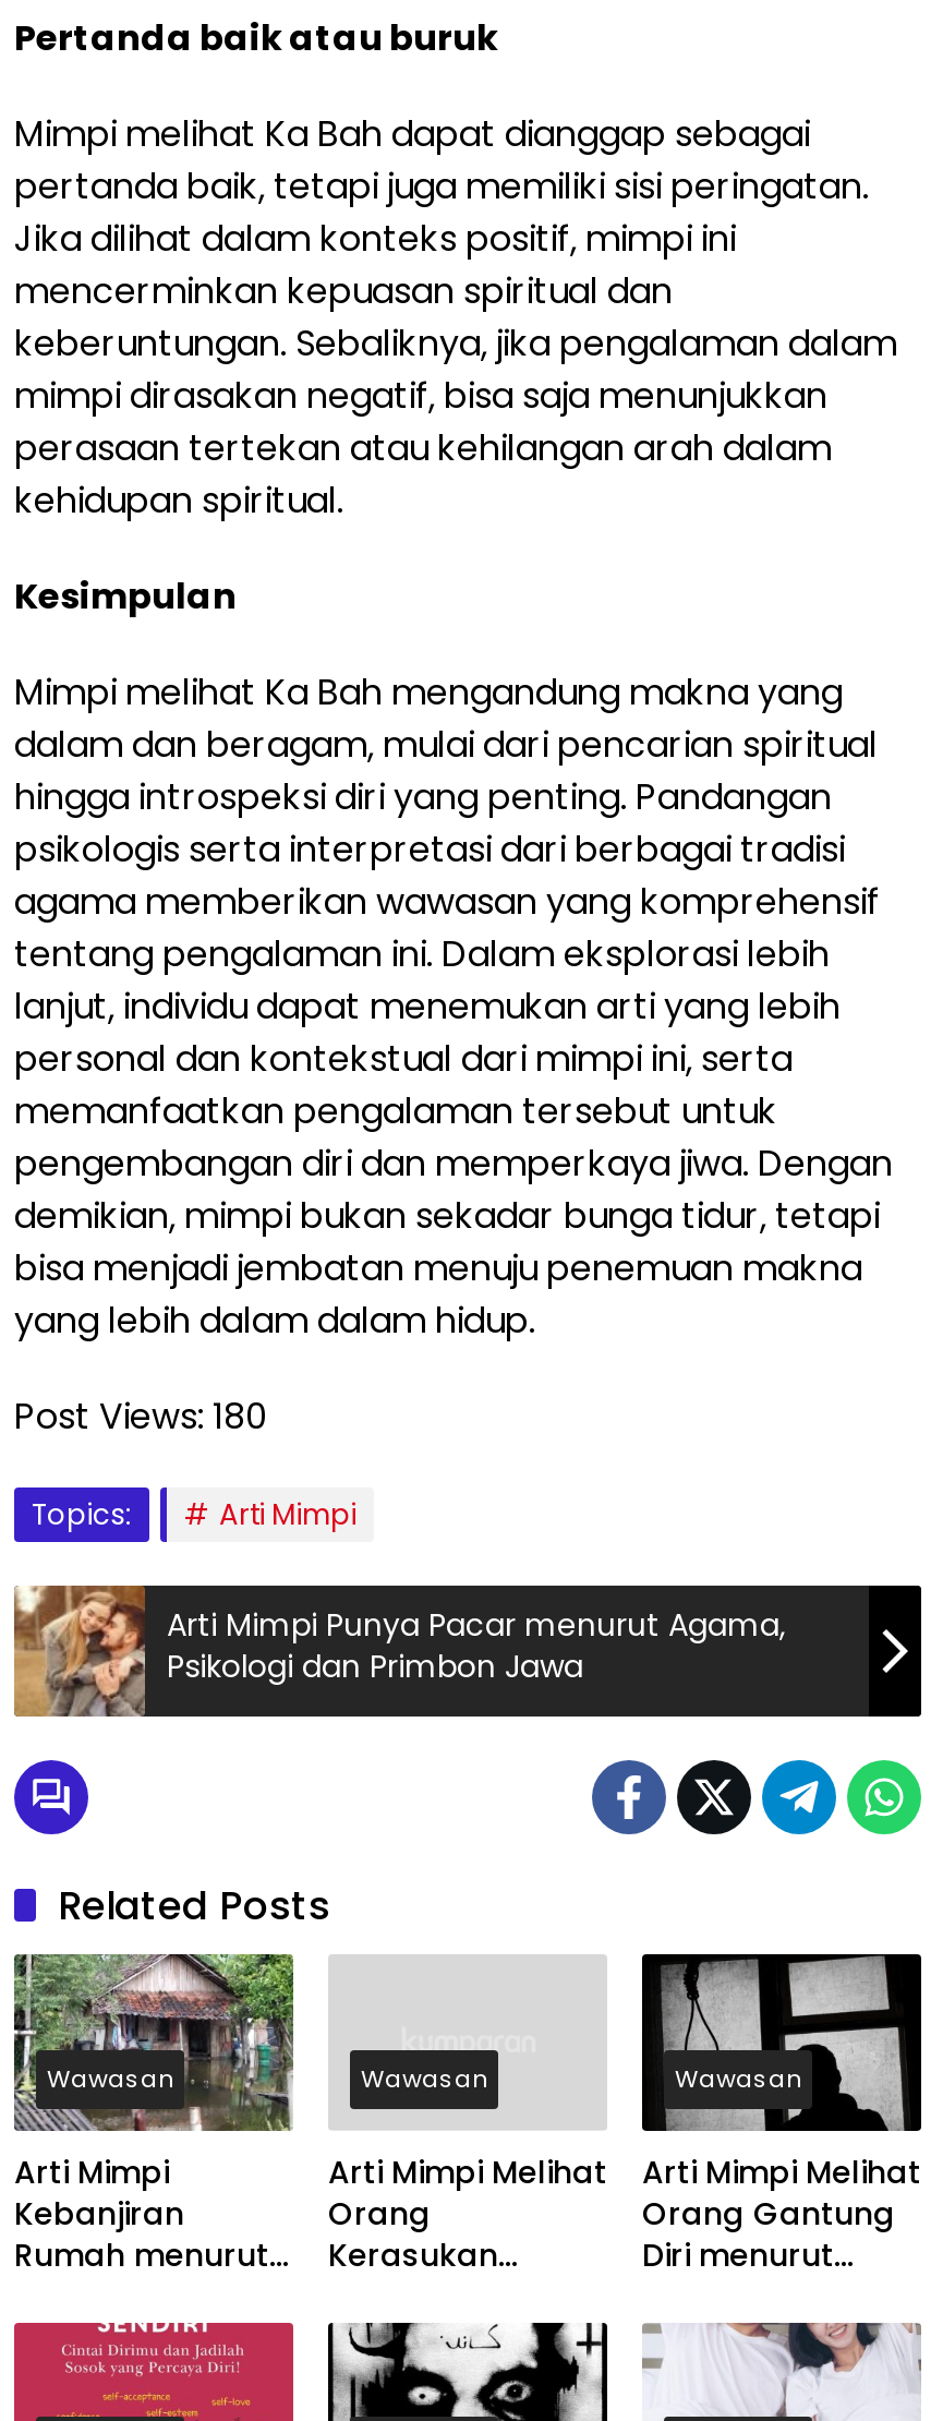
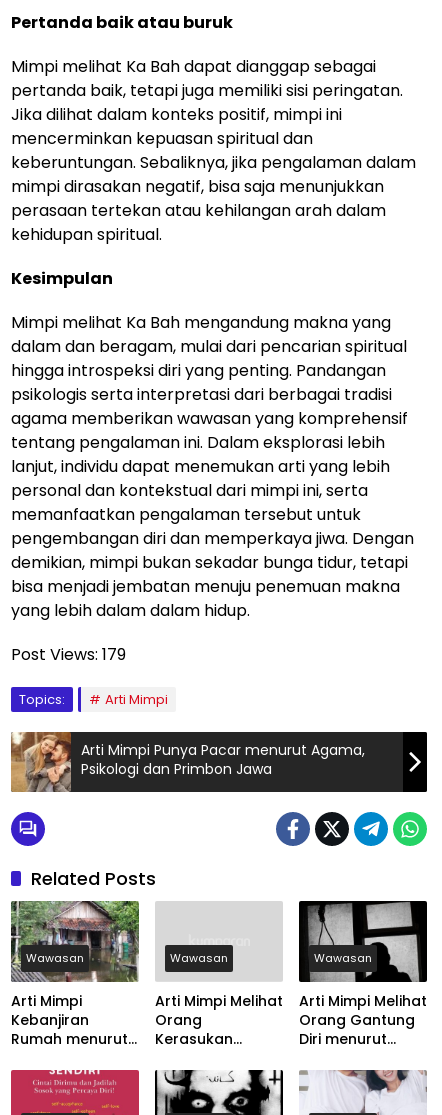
- Post Views: 180
+ Post Views: 179
